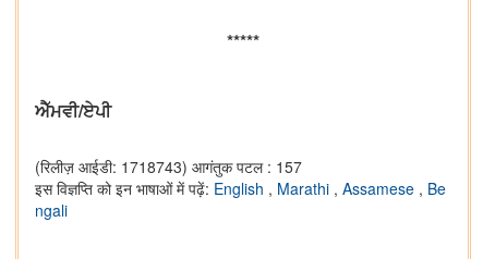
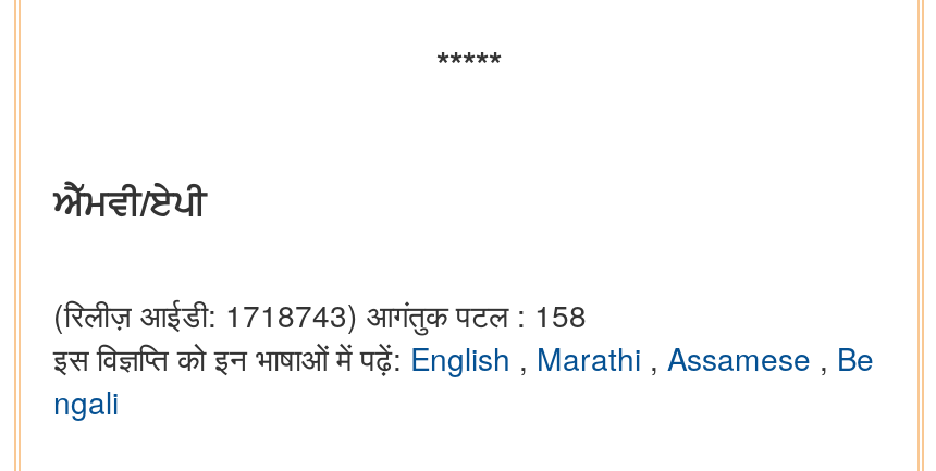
- (रिलीज़ आईडी: 1718743) आगंतुक पटल : 157
+ (रिलीज़ आईडी: 1718743) आगंतुक पटल : 158
